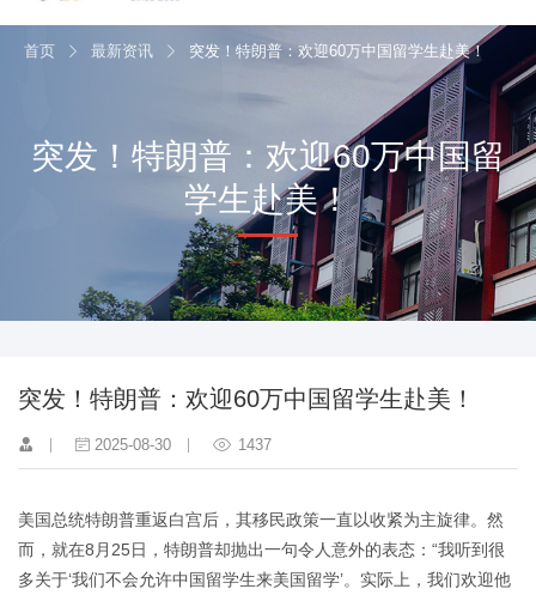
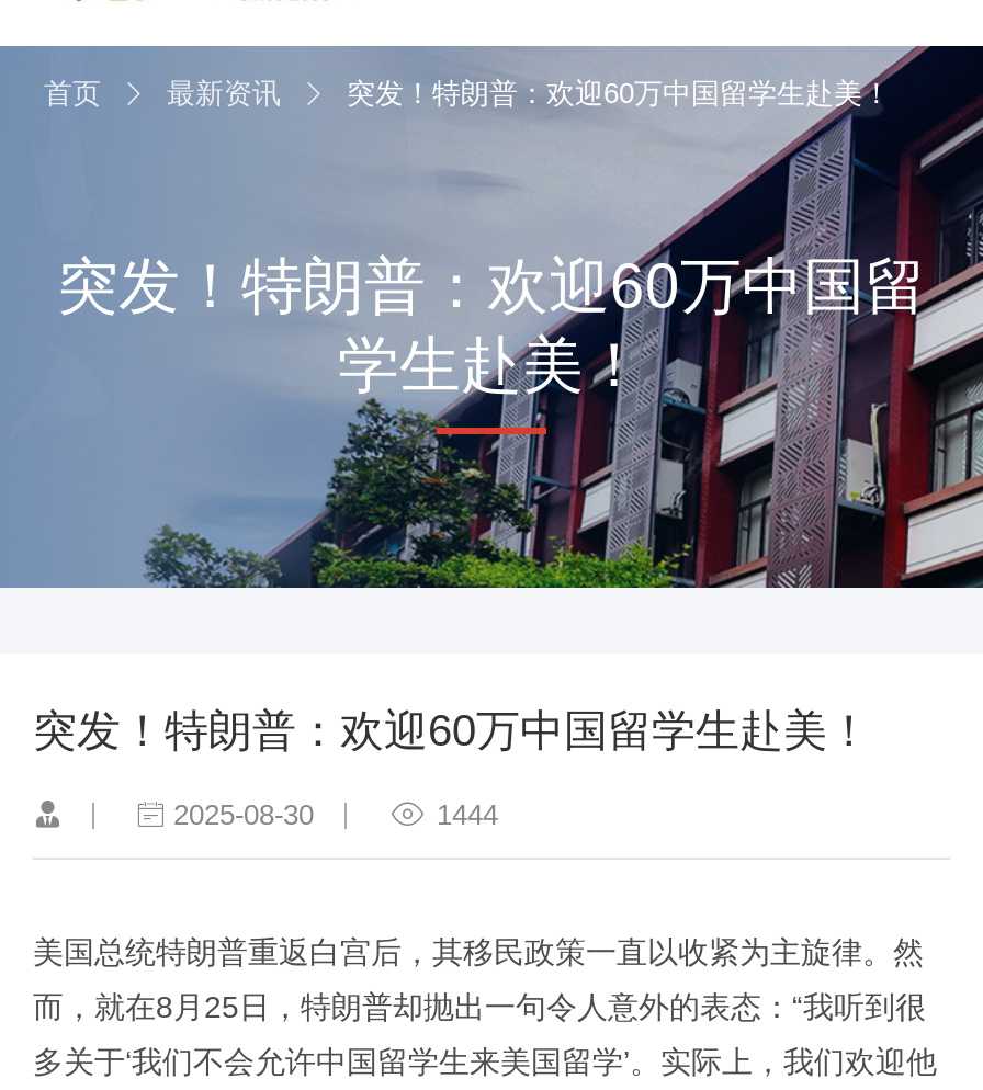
- 1437
+ 1444
